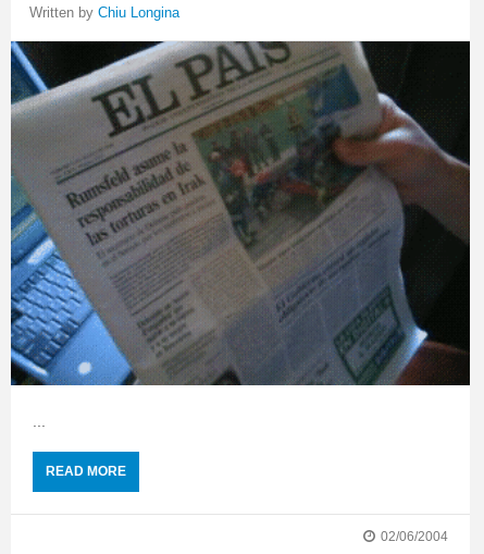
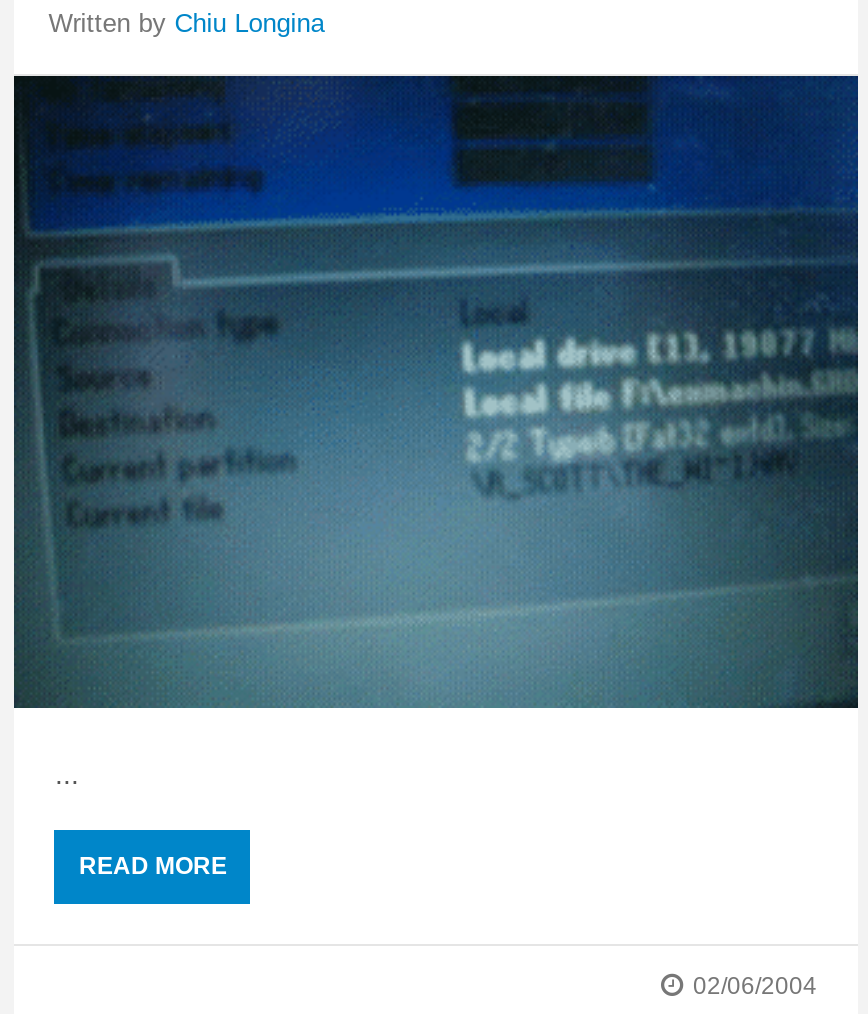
- [image]
+ [image]
